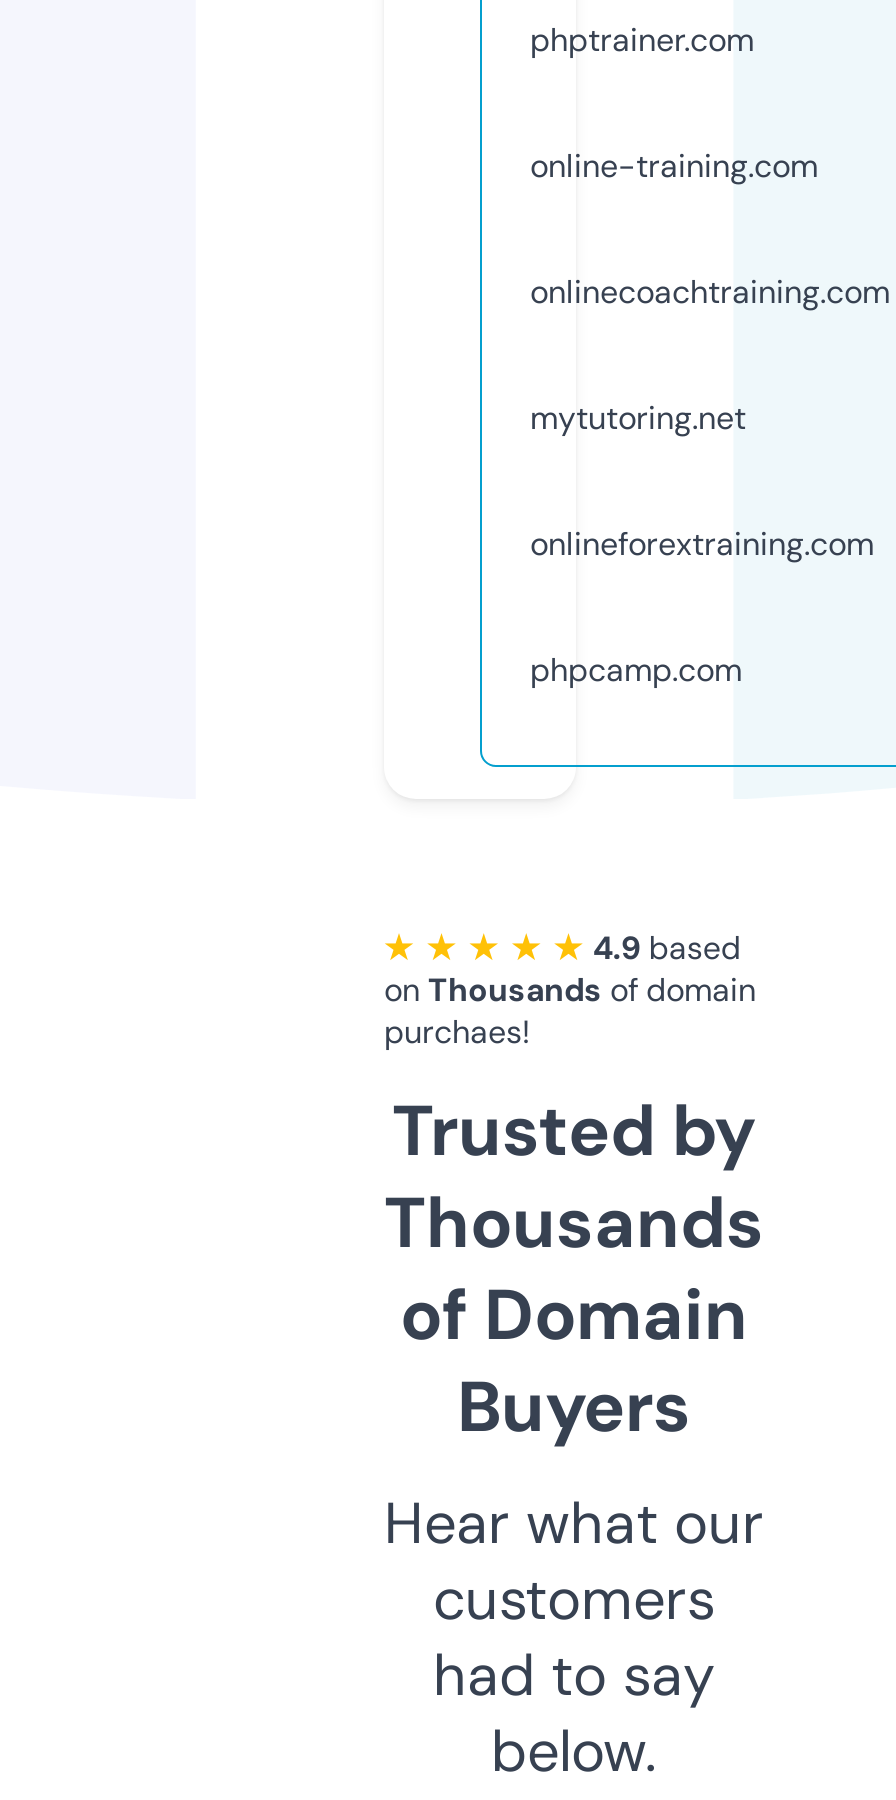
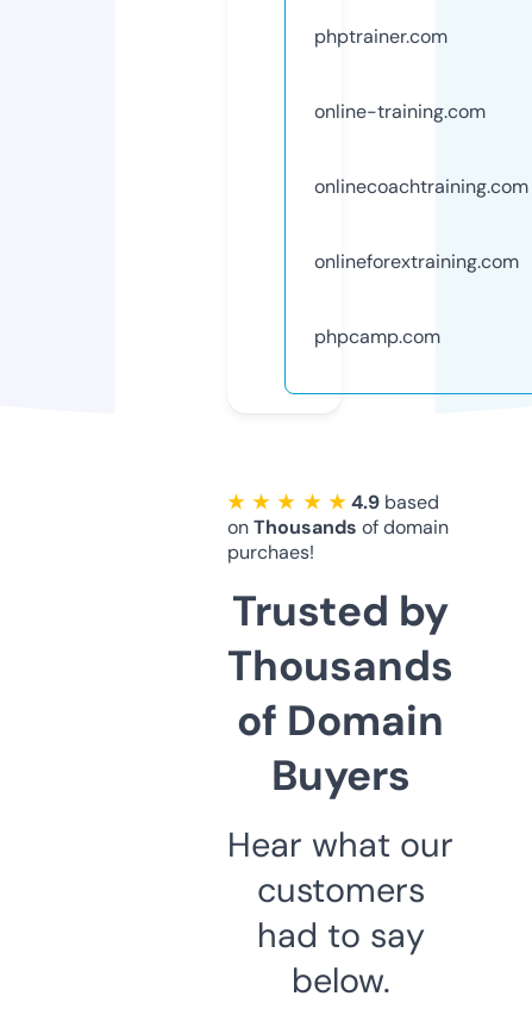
- mytutoring.net
